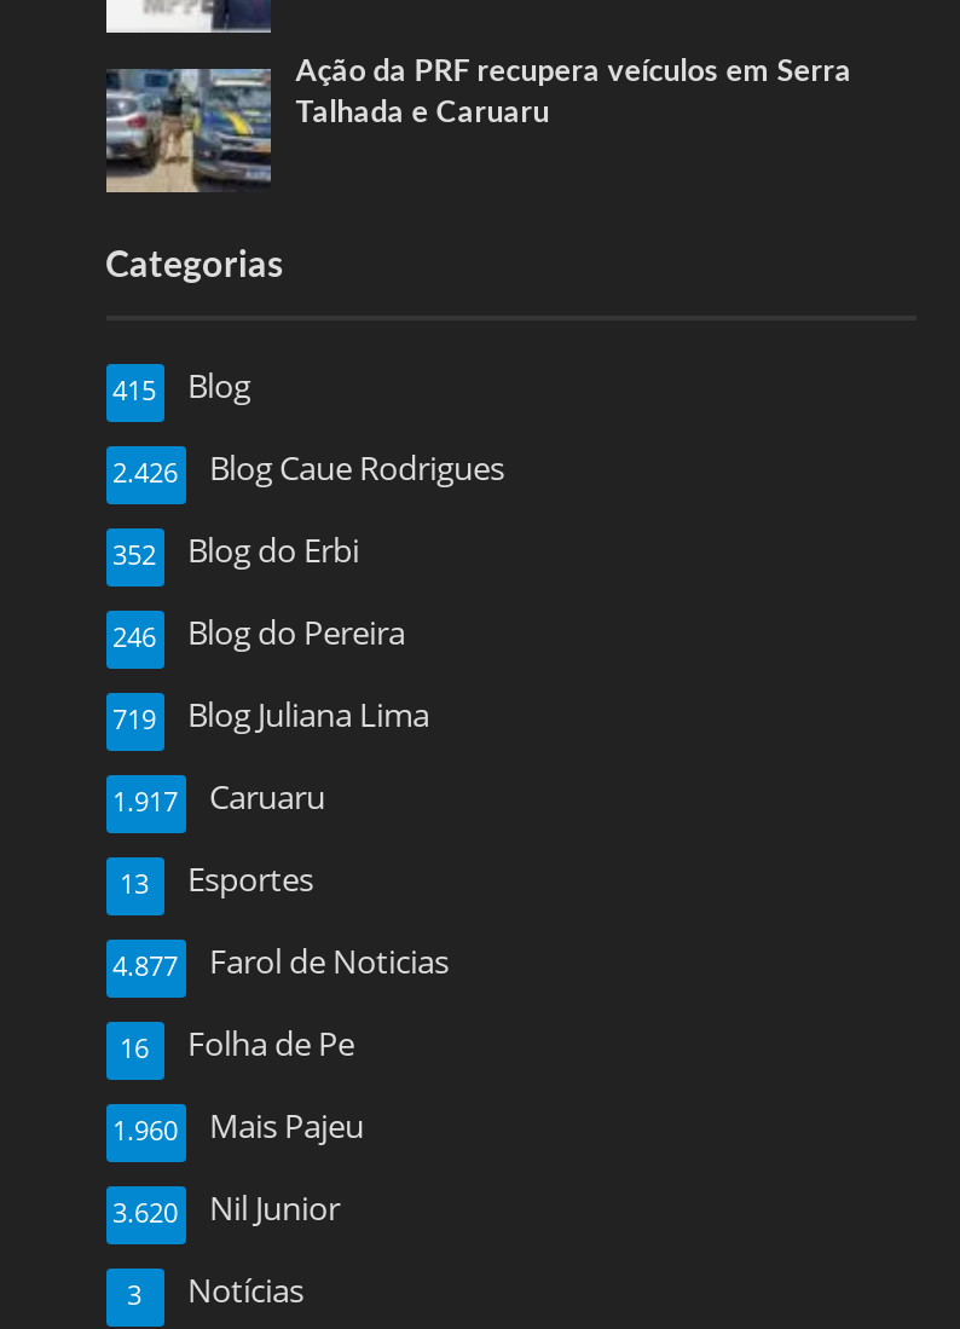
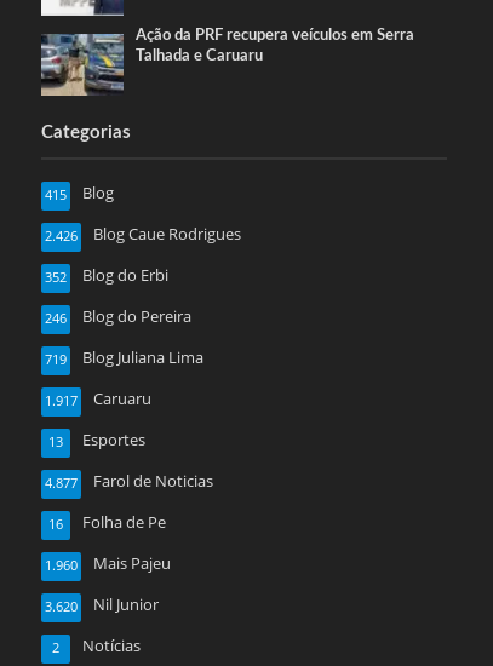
- 3 Notícias
+ 2 Notícias
